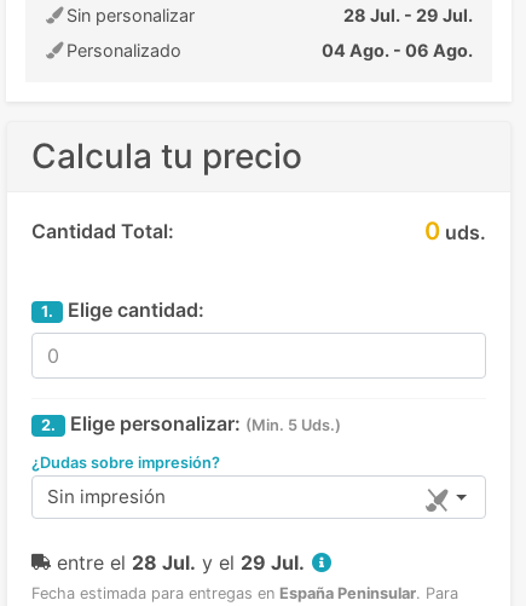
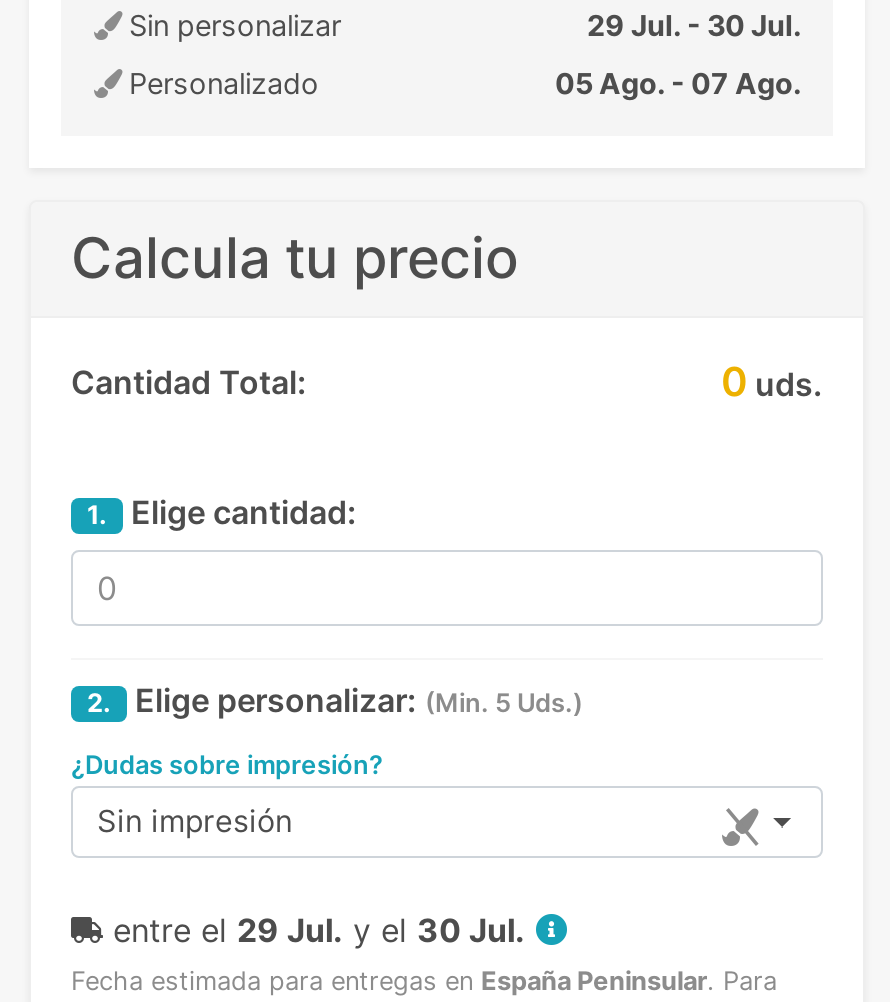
- 28 Jul. - 29 Jul.
+ 29 Jul. - 30 Jul.

- 04 Ago. - 06 Ago.
+ 05 Ago. - 07 Ago.

- entre el 28 Jul. y el 29 Jul.
+ entre el 29 Jul. y el 30 Jul.
